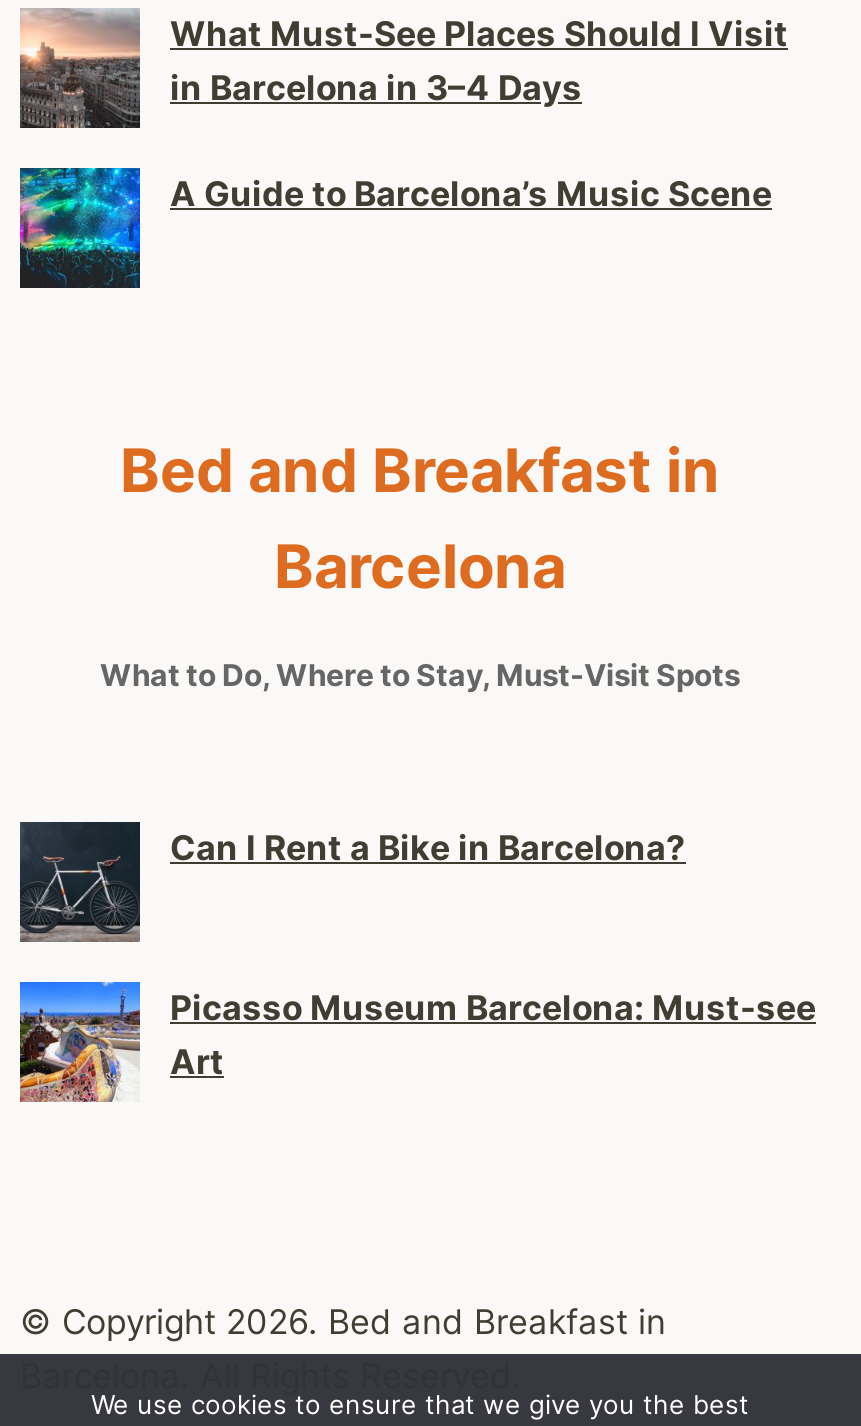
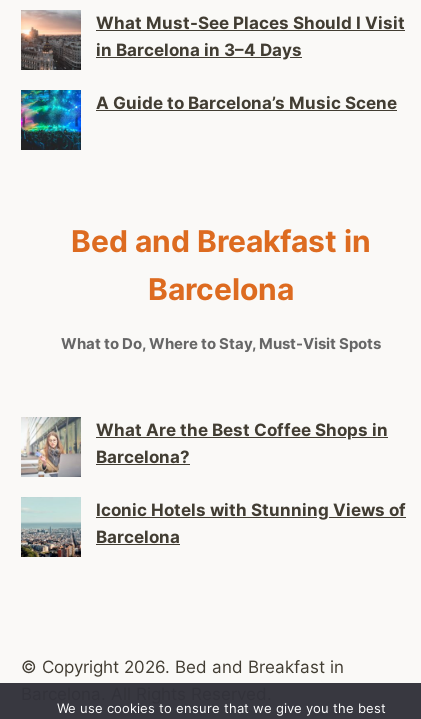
- [image]
- Can I Rent a Bike in Barcelona?
+ [image]
+ What Are the Best Coffee Shops in
+ Barcelona?

- [image]
- Picasso Museum Barcelona: Must-see
- Art
+ [image]
+ Iconic Hotels with Stunning Views of
+ Barcelona
